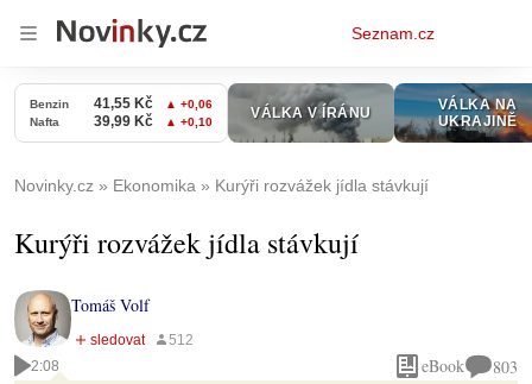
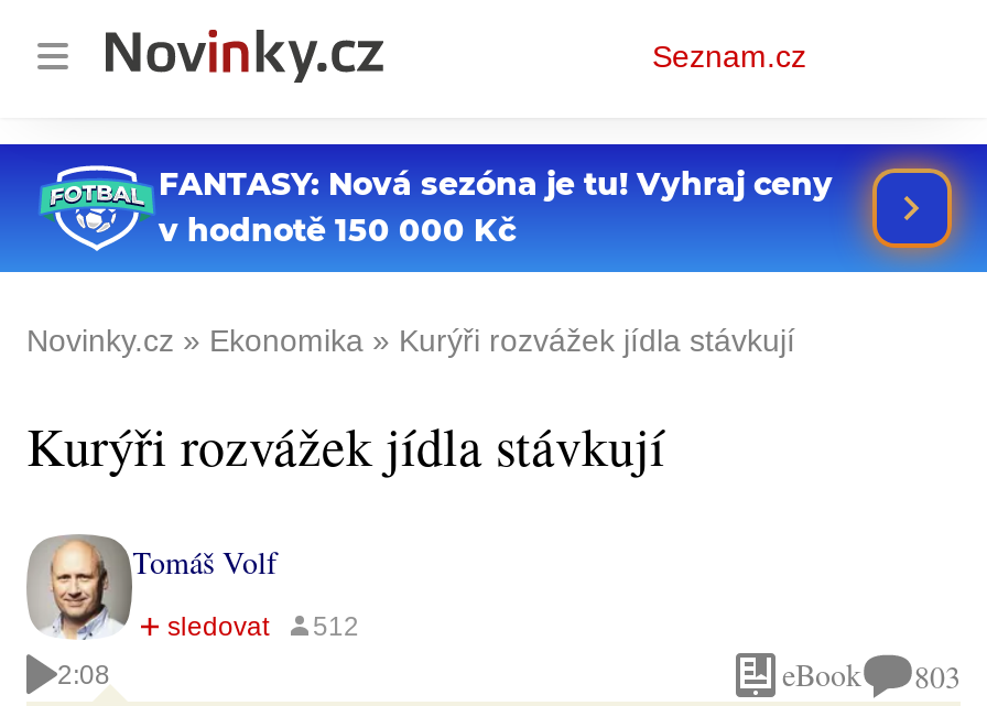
- [image]
+ [image]
